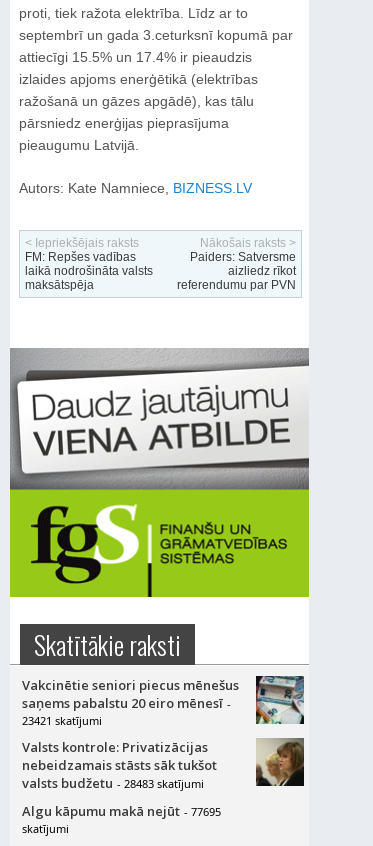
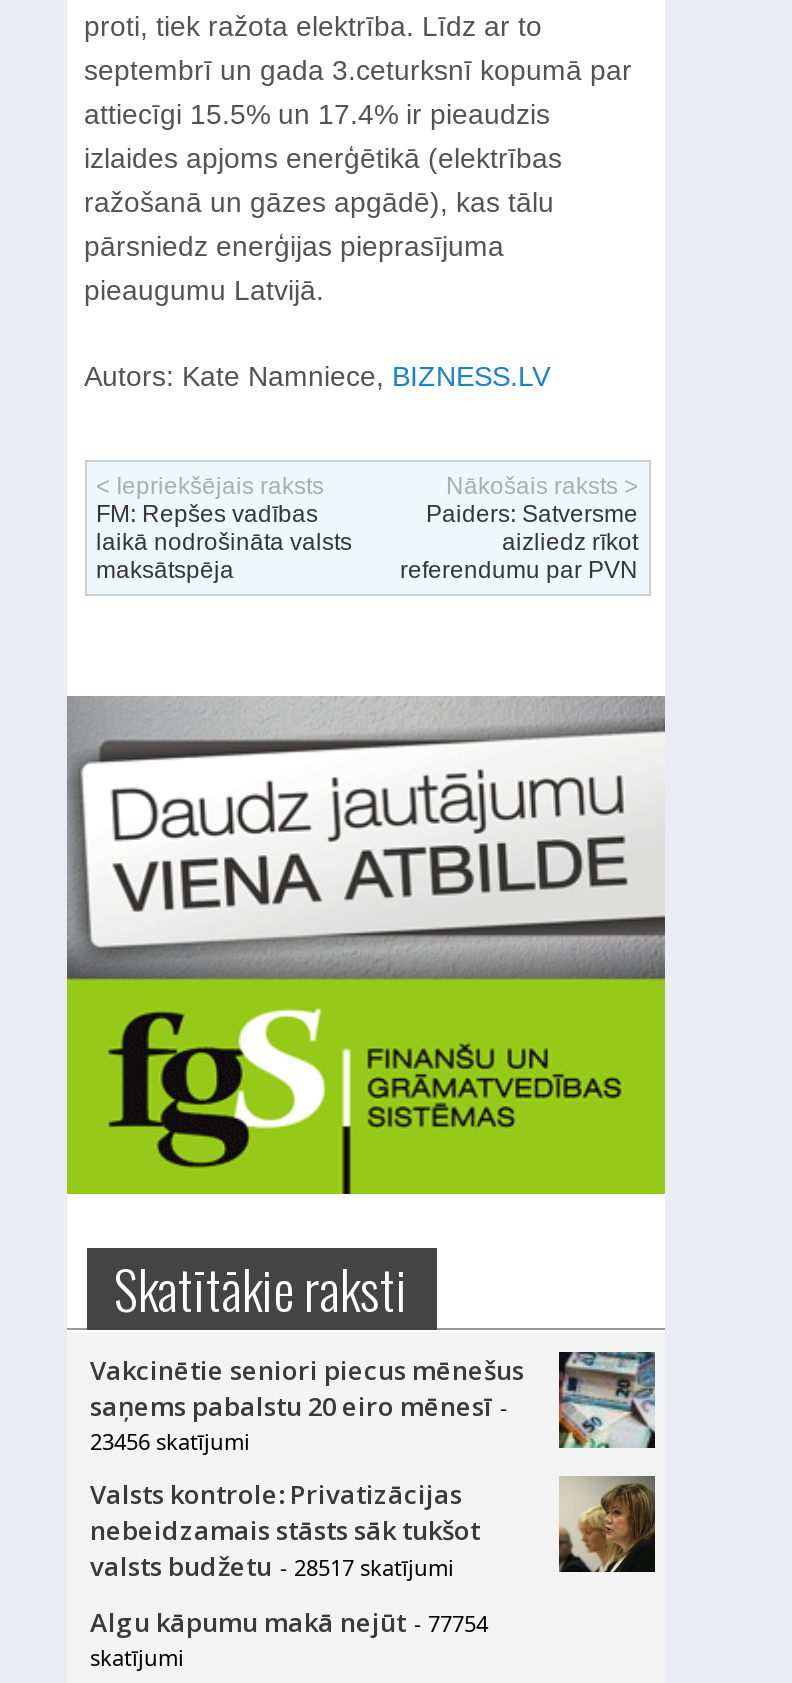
- 23421 skatījumi
+ 23456 skatījumi

- valsts budžetu - 28483 skatījumi
+ valsts budžetu - 28517 skatījumi

- Algu kāpumu makā nejūt - 77695
+ Algu kāpumu makā nejūt - 77754
